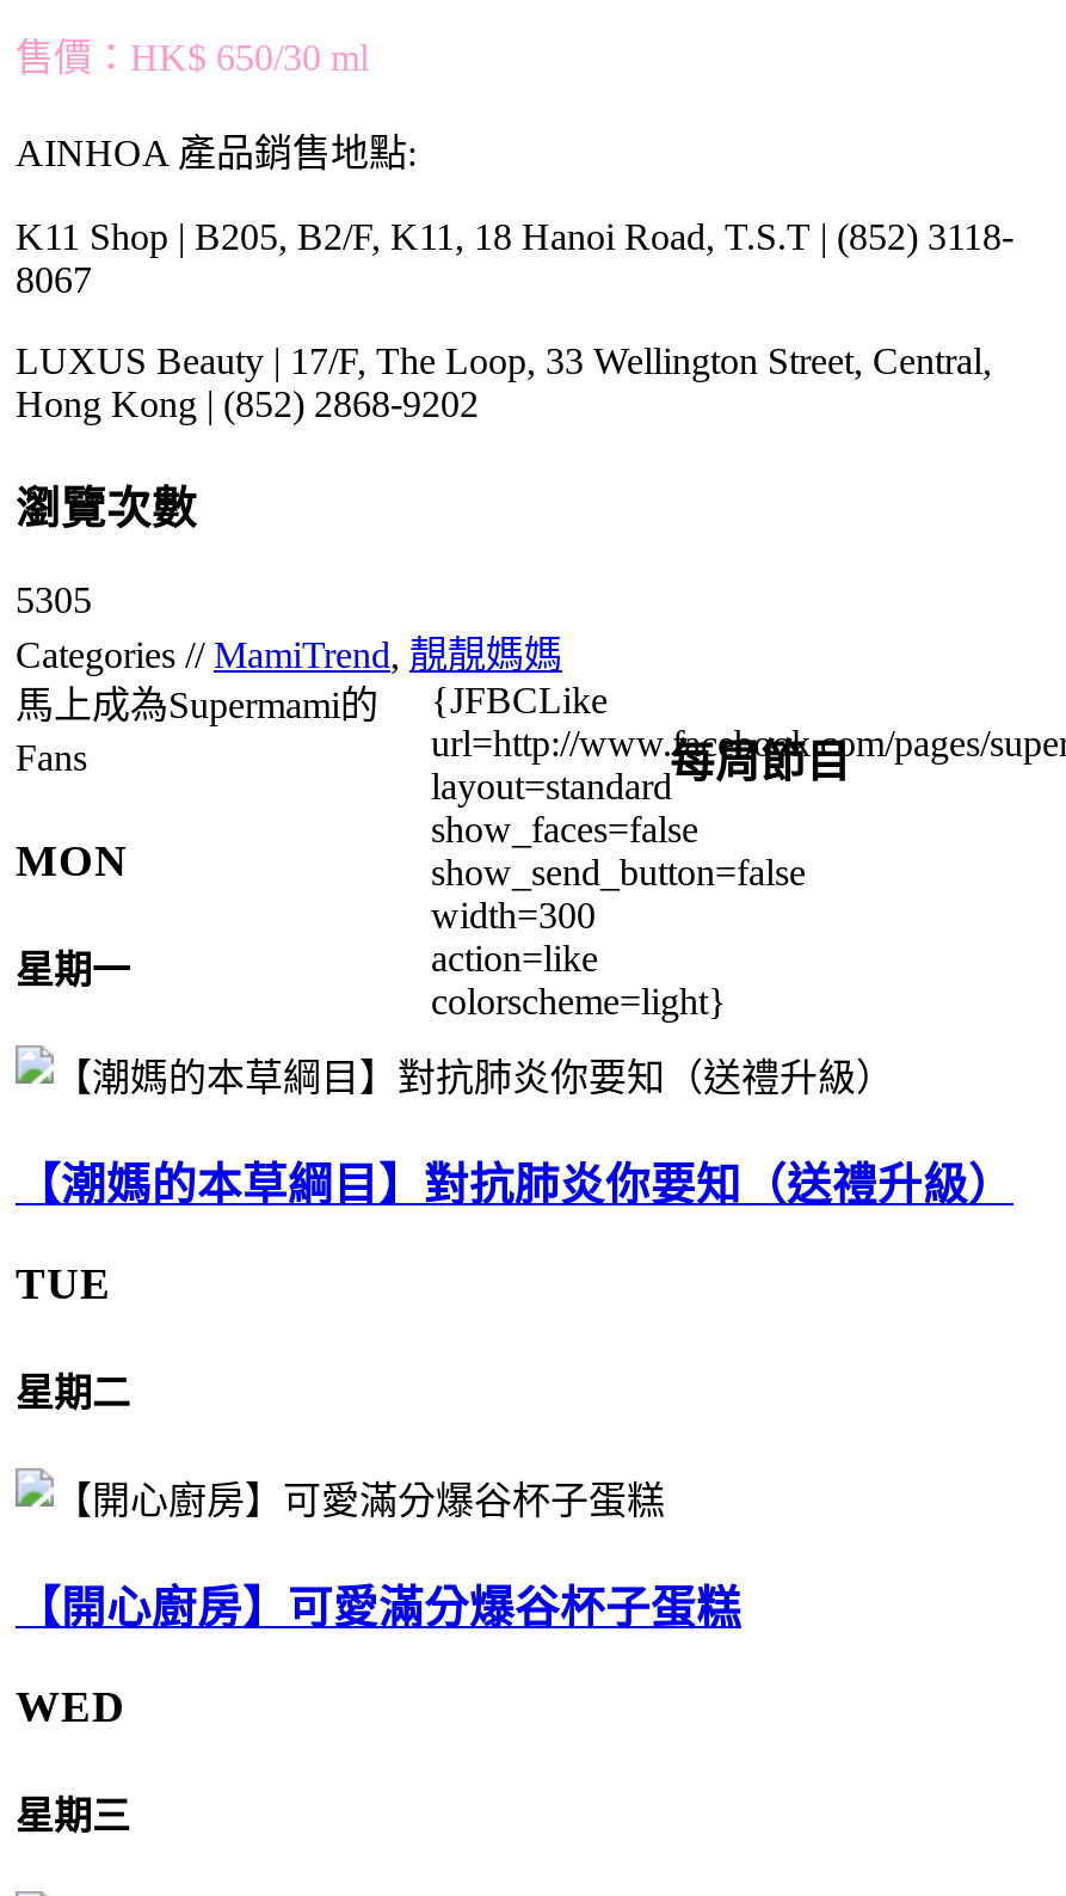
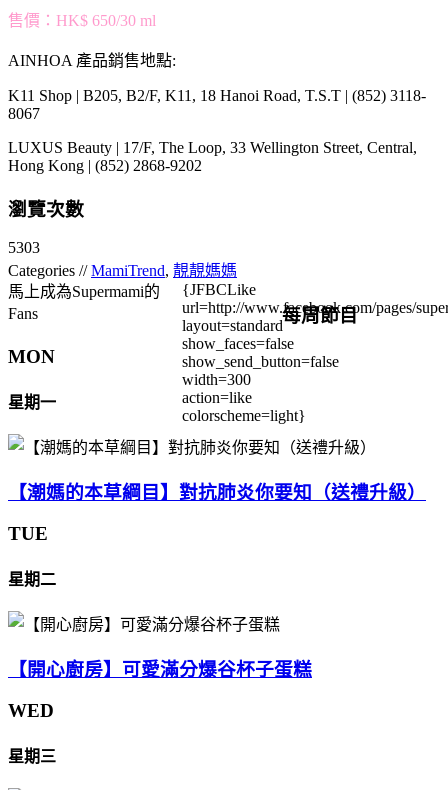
- 5305
+ 5303
